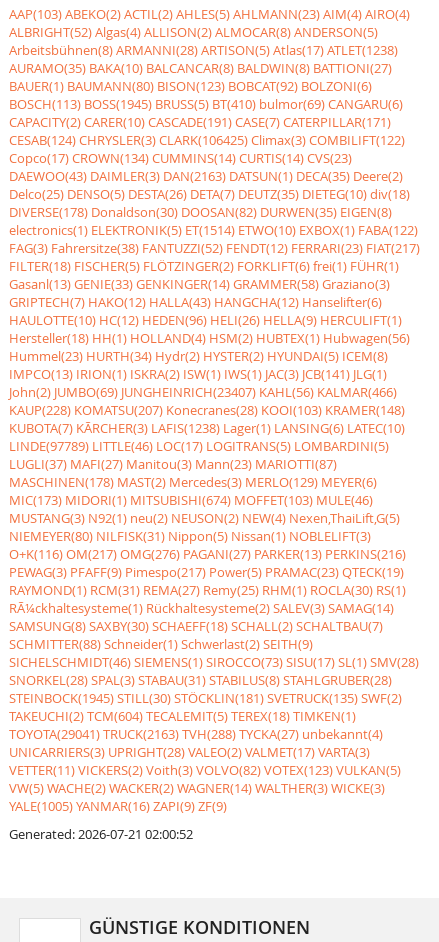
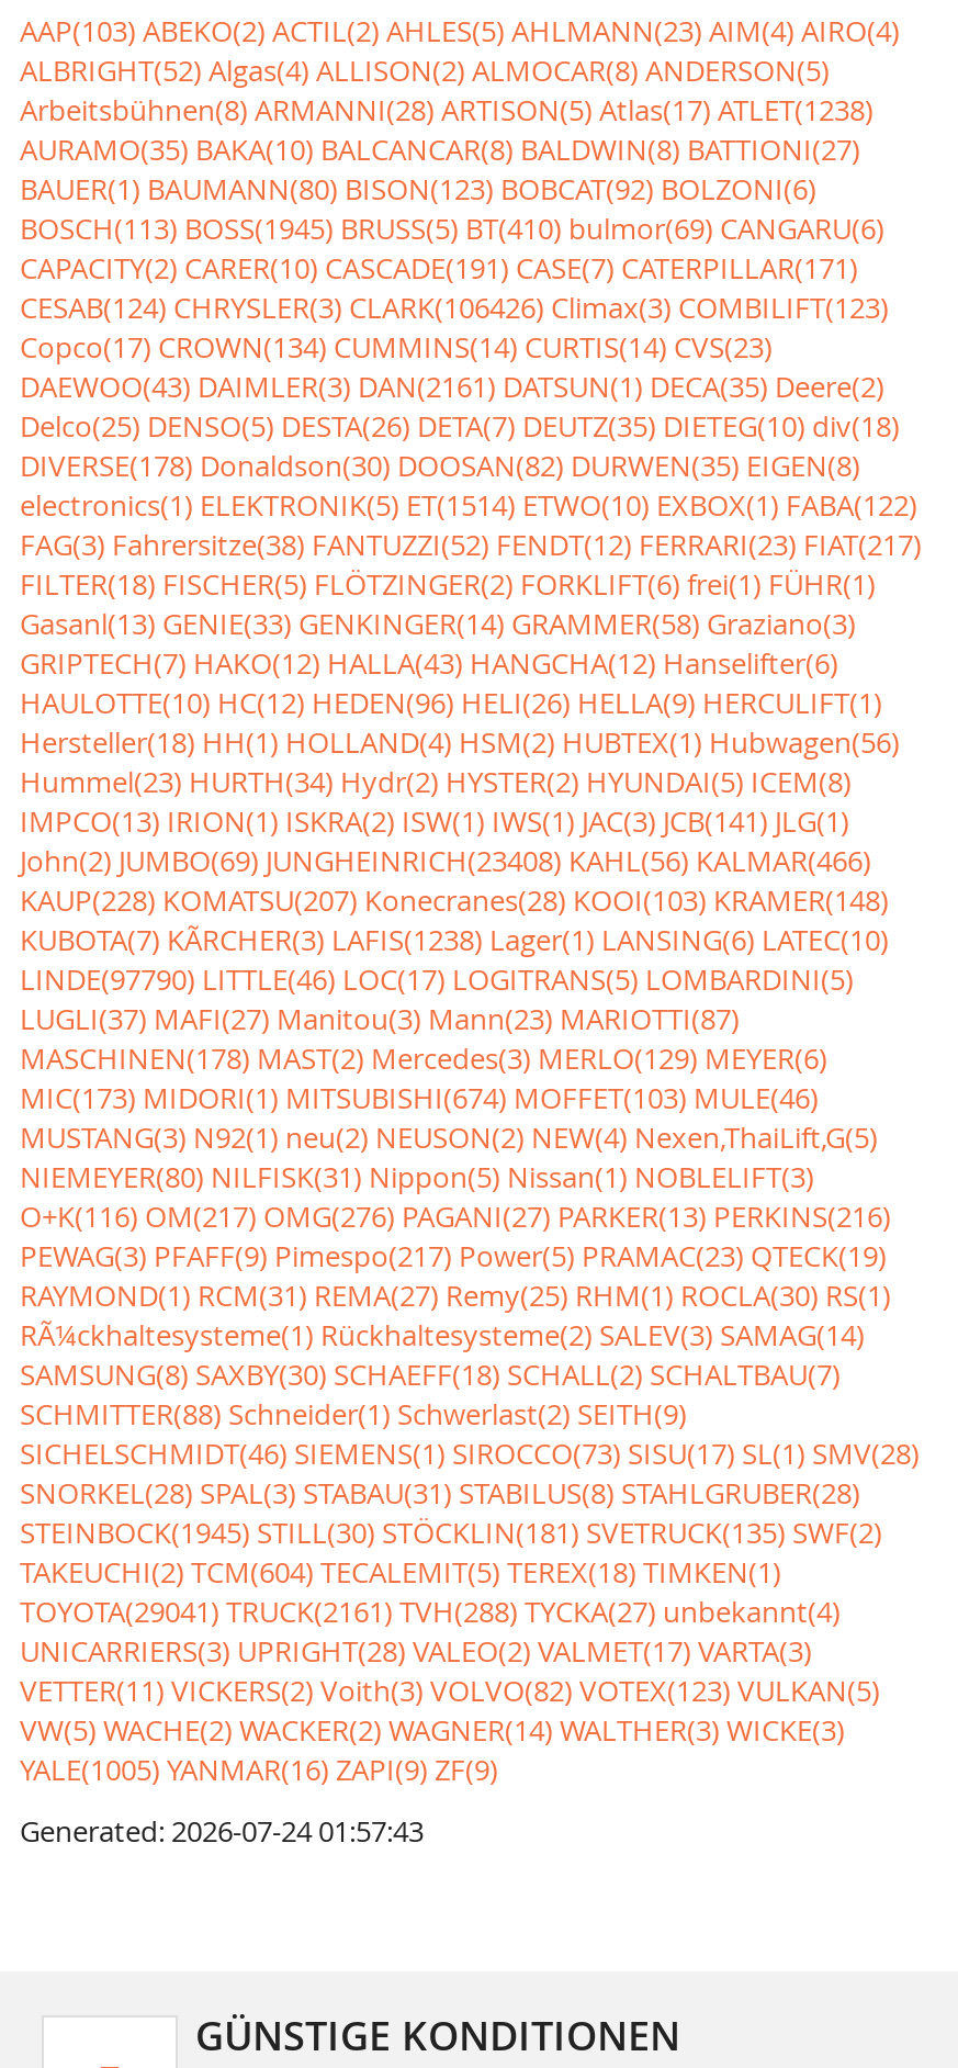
- CESAB(124) CHRYSLER(3) CLARK(106425) Climax(3) COMBILIFT(122)
+ CESAB(124) CHRYSLER(3) CLARK(106426) Climax(3) COMBILIFT(123)

- DAEWOO(43) DAIMLER(3) DAN(2163) DATSUN(1) DECA(35) Deere(2)
+ DAEWOO(43) DAIMLER(3) DAN(2161) DATSUN(1) DECA(35) Deere(2)

- John(2) JUMBO(69) JUNGHEINRICH(23407) KAHL(56) KALMAR(466)
+ John(2) JUMBO(69) JUNGHEINRICH(23408) KAHL(56) KALMAR(466)

- LINDE(97789) LITTLE(46) LOC(17) LOGITRANS(5) LOMBARDINI(5)
+ LINDE(97790) LITTLE(46) LOC(17) LOGITRANS(5) LOMBARDINI(5)

- TOYOTA(29041) TRUCK(2163) TVH(288) TYCKA(27) unbekannt(4)
+ TOYOTA(29041) TRUCK(2161) TVH(288) TYCKA(27) unbekannt(4)

- Generated: 2026-07-21 02:00:52
+ Generated: 2026-07-24 01:57:43
